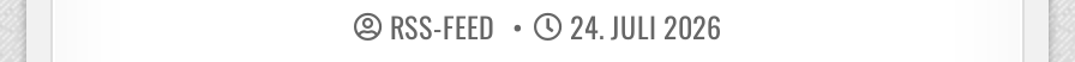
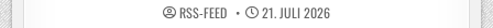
- RSS-FEED 24. JULI 2026
+ RSS-FEED 21. JULI 2026
